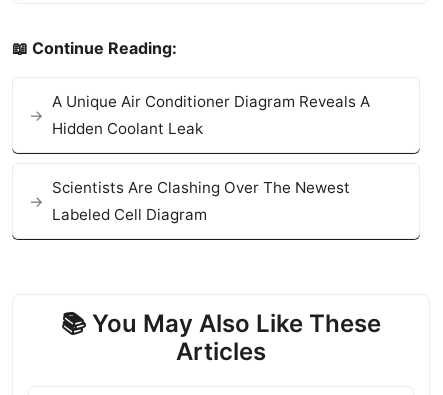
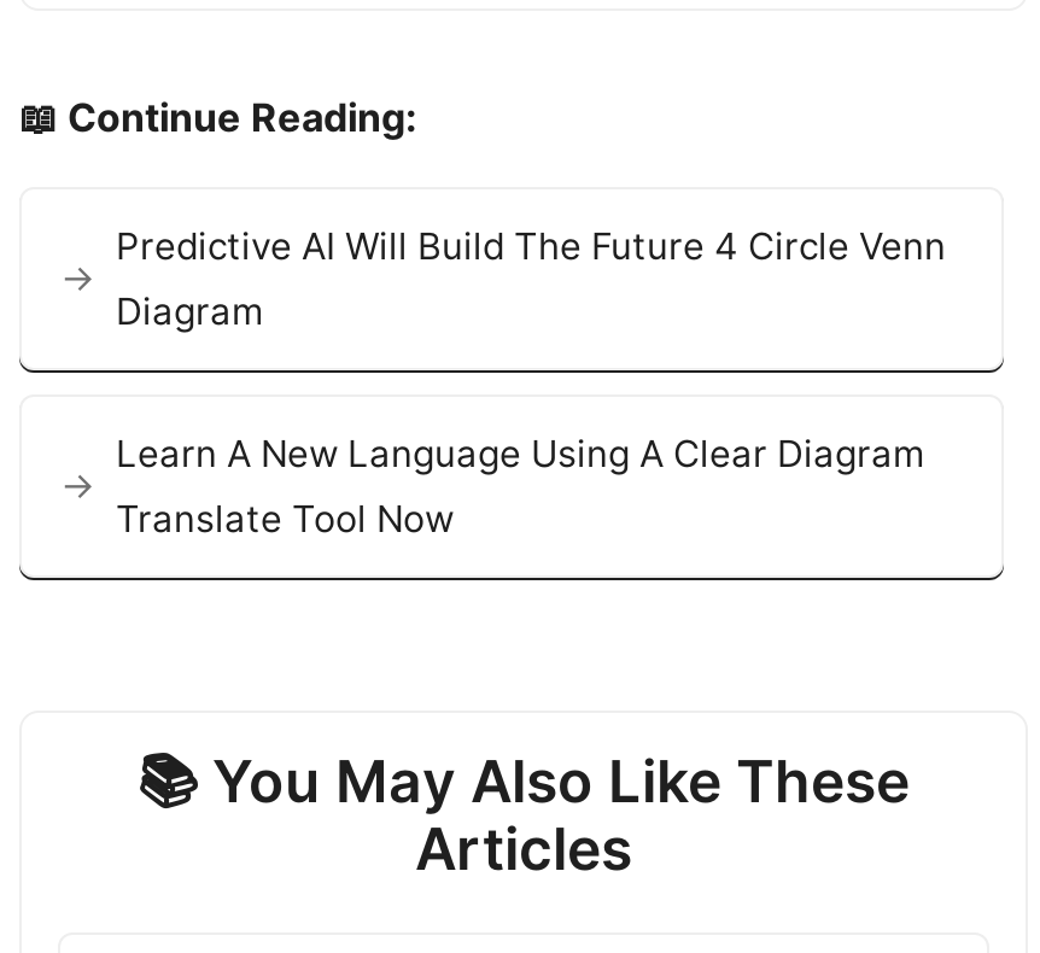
- A Unique Air Conditioner Diagram Reveals A
- Hidden Coolant Leak
+ Predictive AI Will Build The Future 4 Circle Venn
+ Diagram

- Scientists Are Clashing Over The Newest
- Labeled Cell Diagram
+ Learn A New Language Using A Clear Diagram
+ Translate Tool Now
